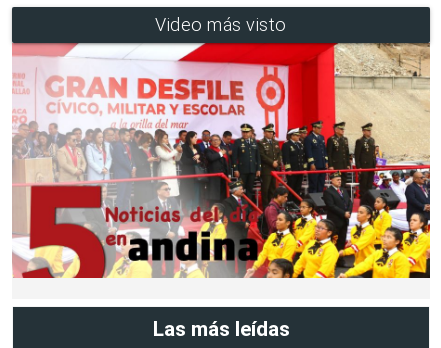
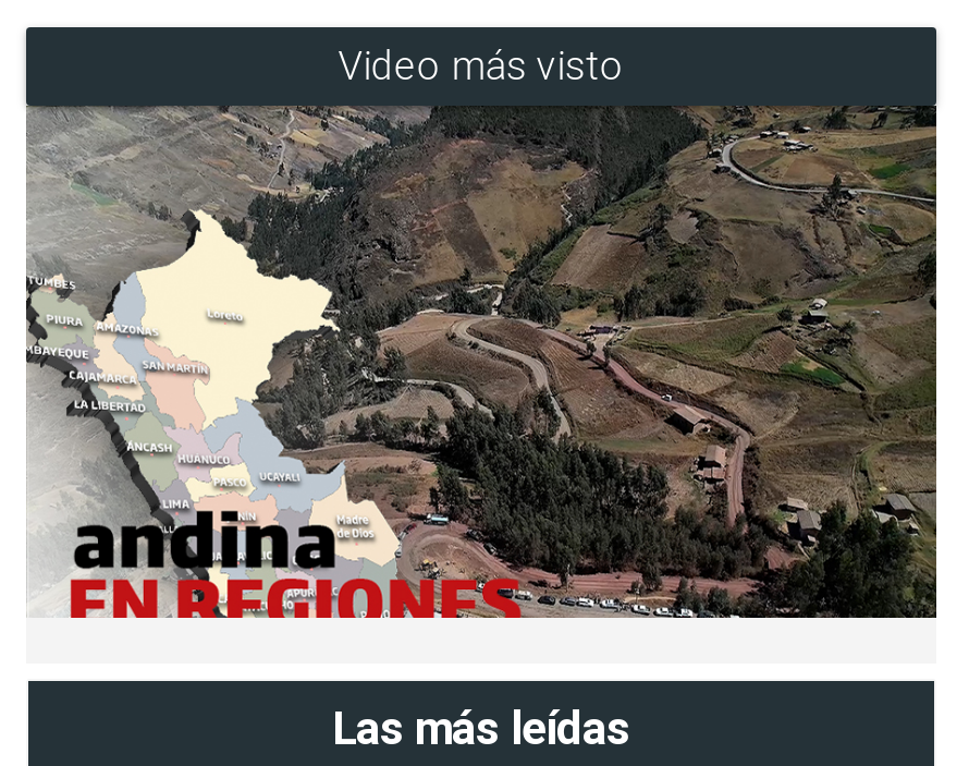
- [image]
+ [image]
